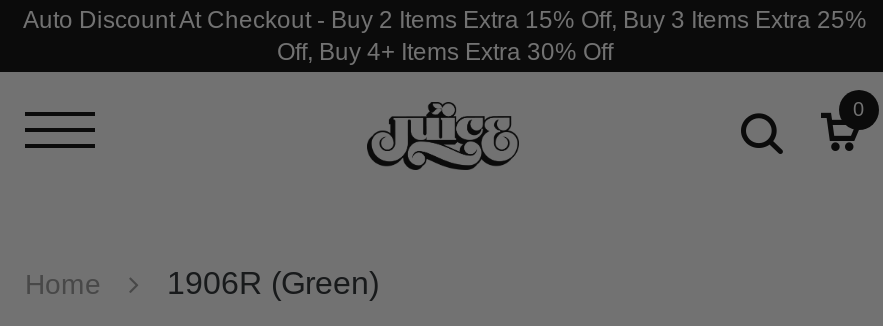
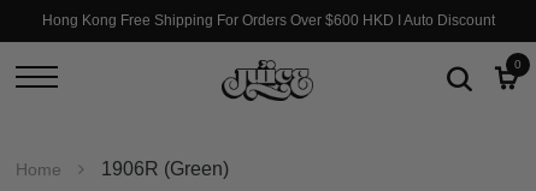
- Auto Discount At Checkout - Buy 2 Items Extra 15% Off, Buy 3 Items Extra 25%
- Off, Buy 4+ Items Extra 30% Off
+ Hong Kong Free Shipping For Orders Over $600 HKD I Auto Discount
